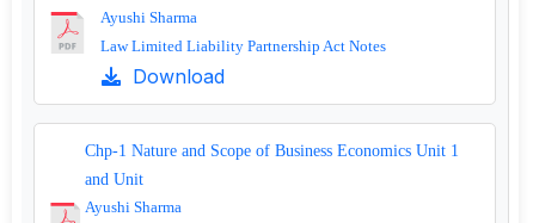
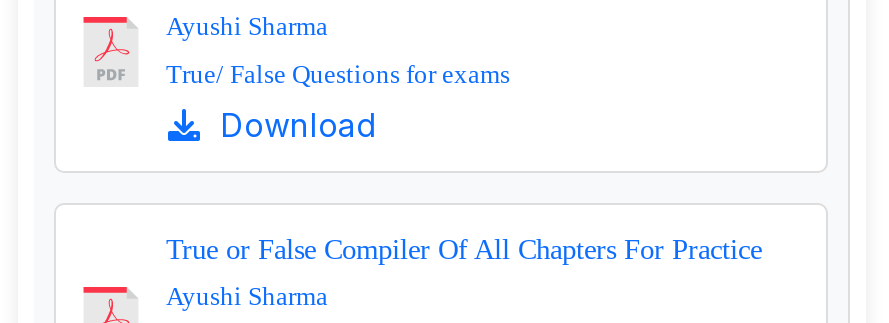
- Law Limited Liability Partnership Act Notes
+ True/ False Questions for exams

- Chp-1 Nature and Scope of Business Economics Unit 1
- and Unit
+ True or False Compiler Of All Chapters For Practice
